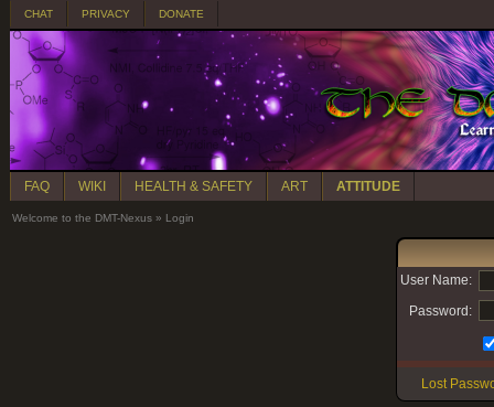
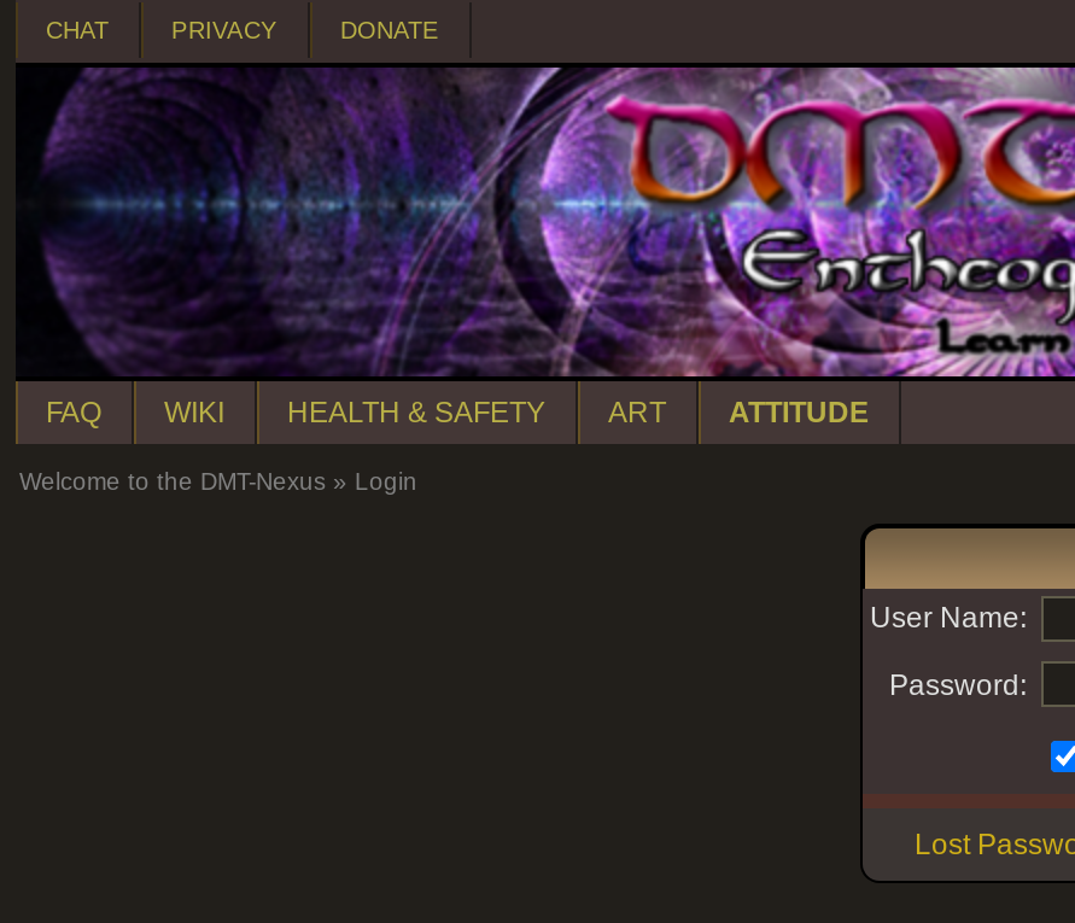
- [image]
+ [image]
